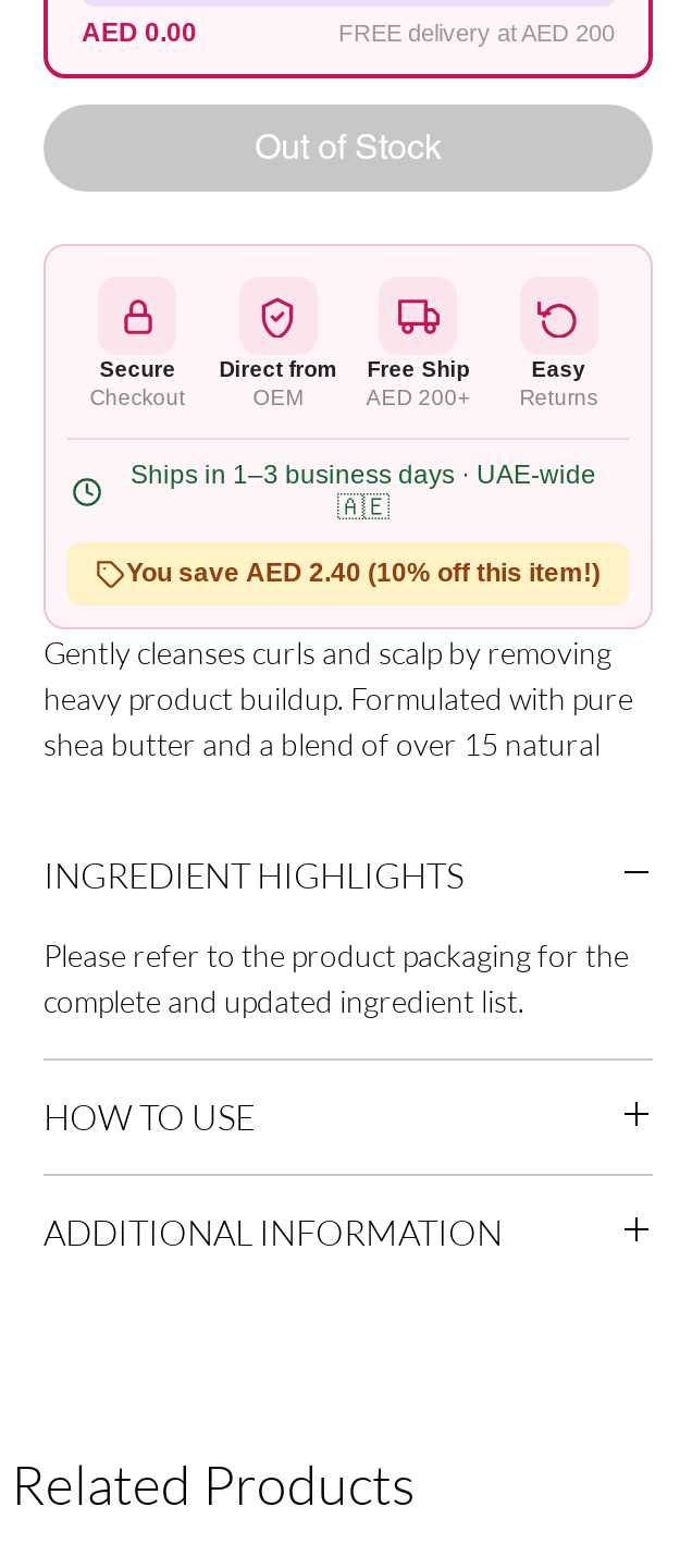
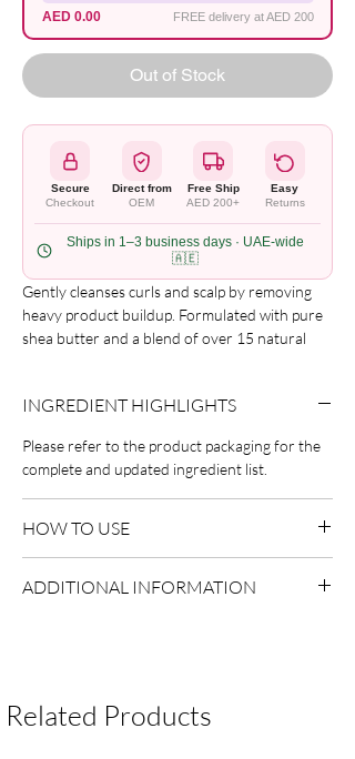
- You save AED 2.40 (10% off this item!)
